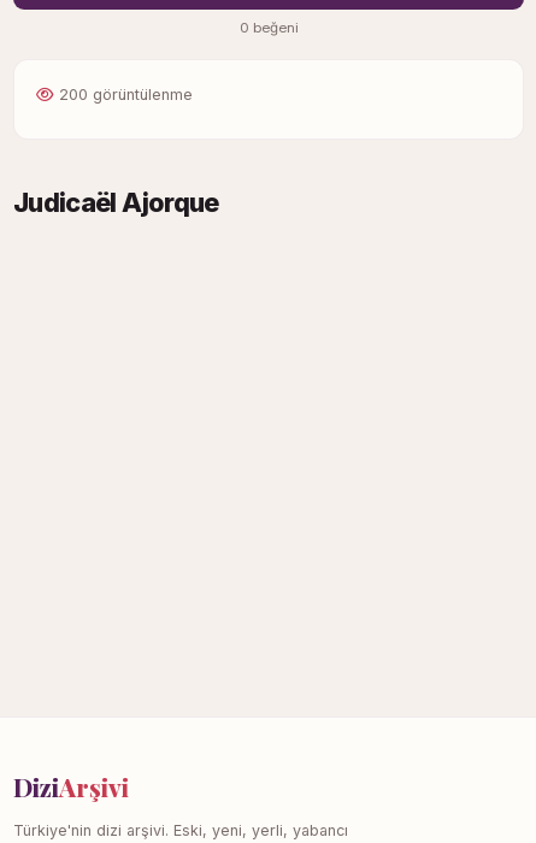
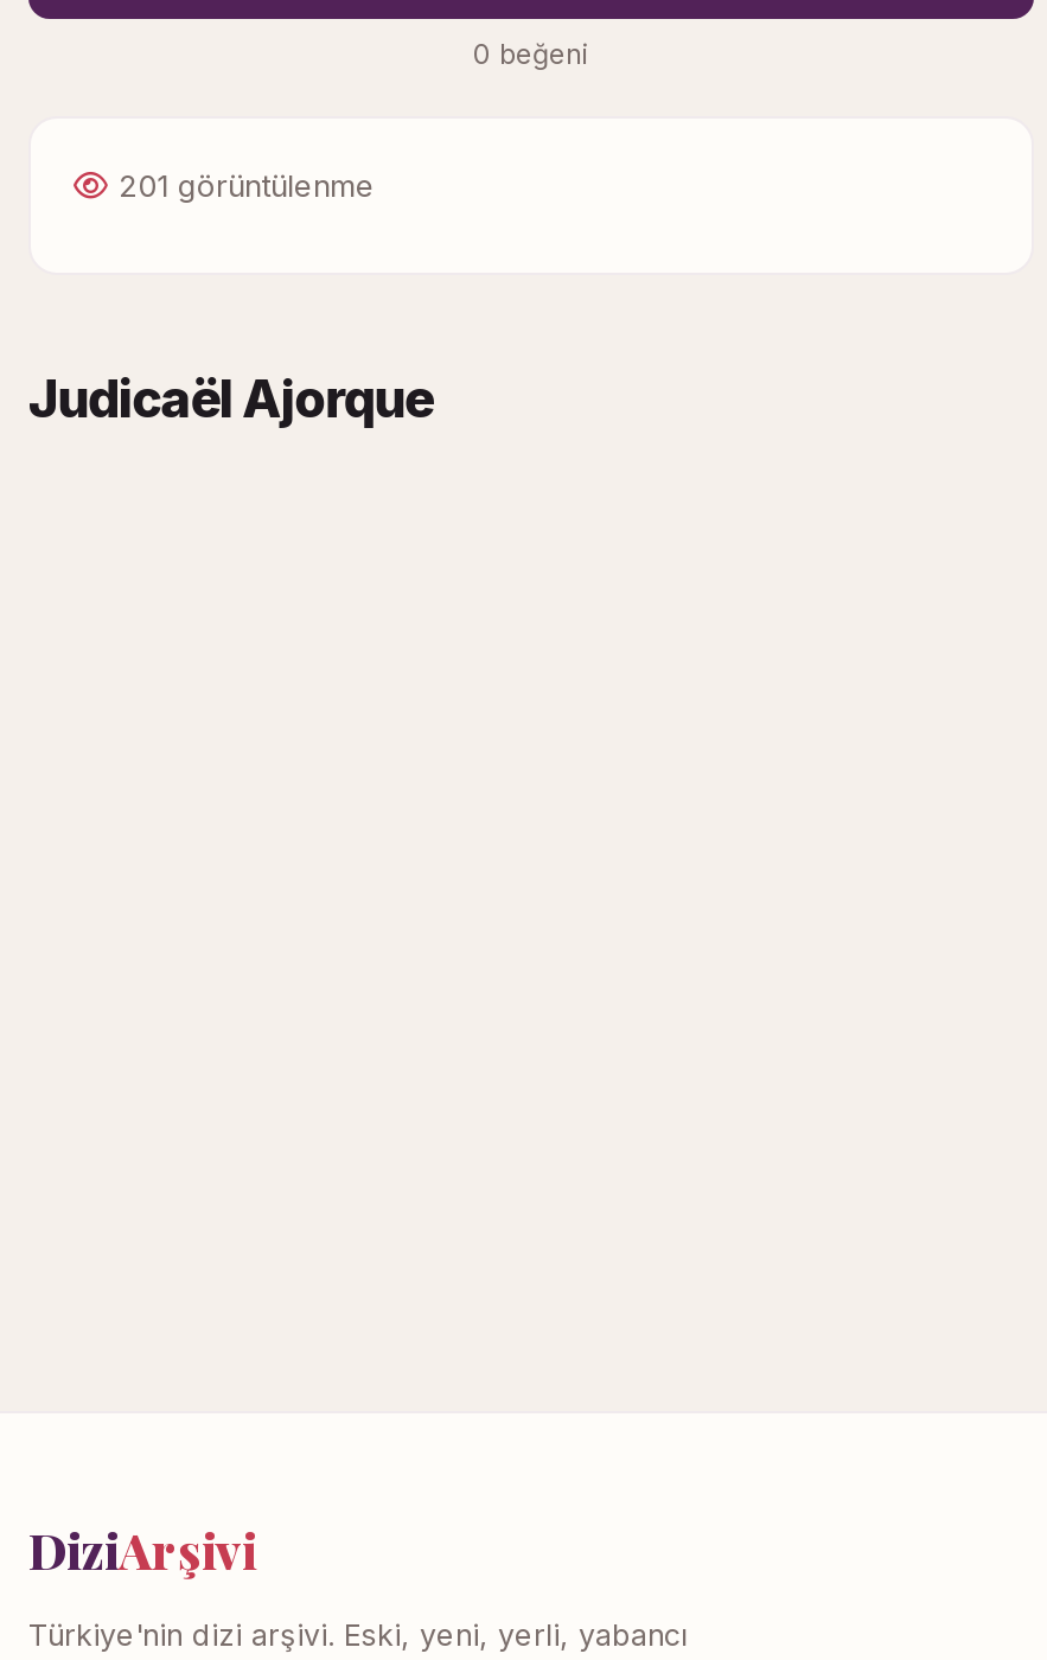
- 200 görüntülenme
+ 201 görüntülenme
